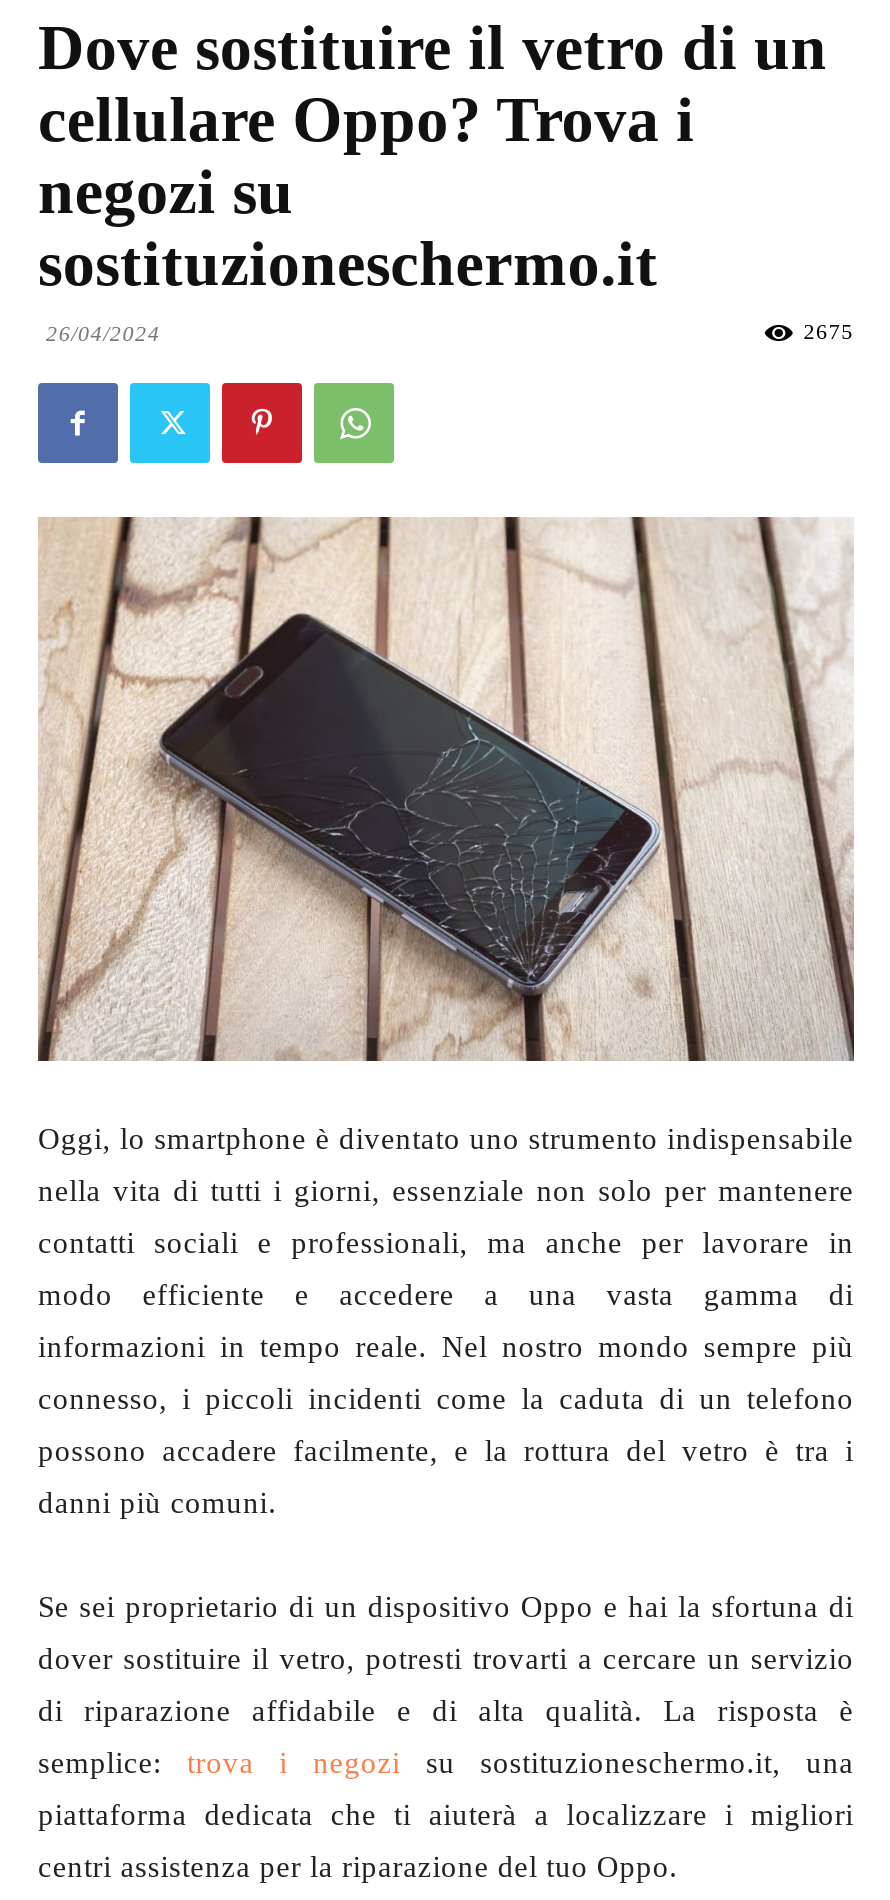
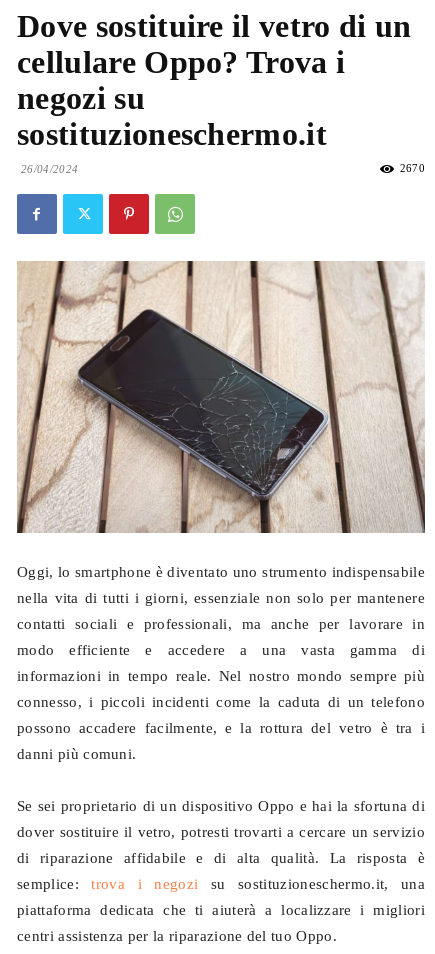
- 2675
+ 2670
